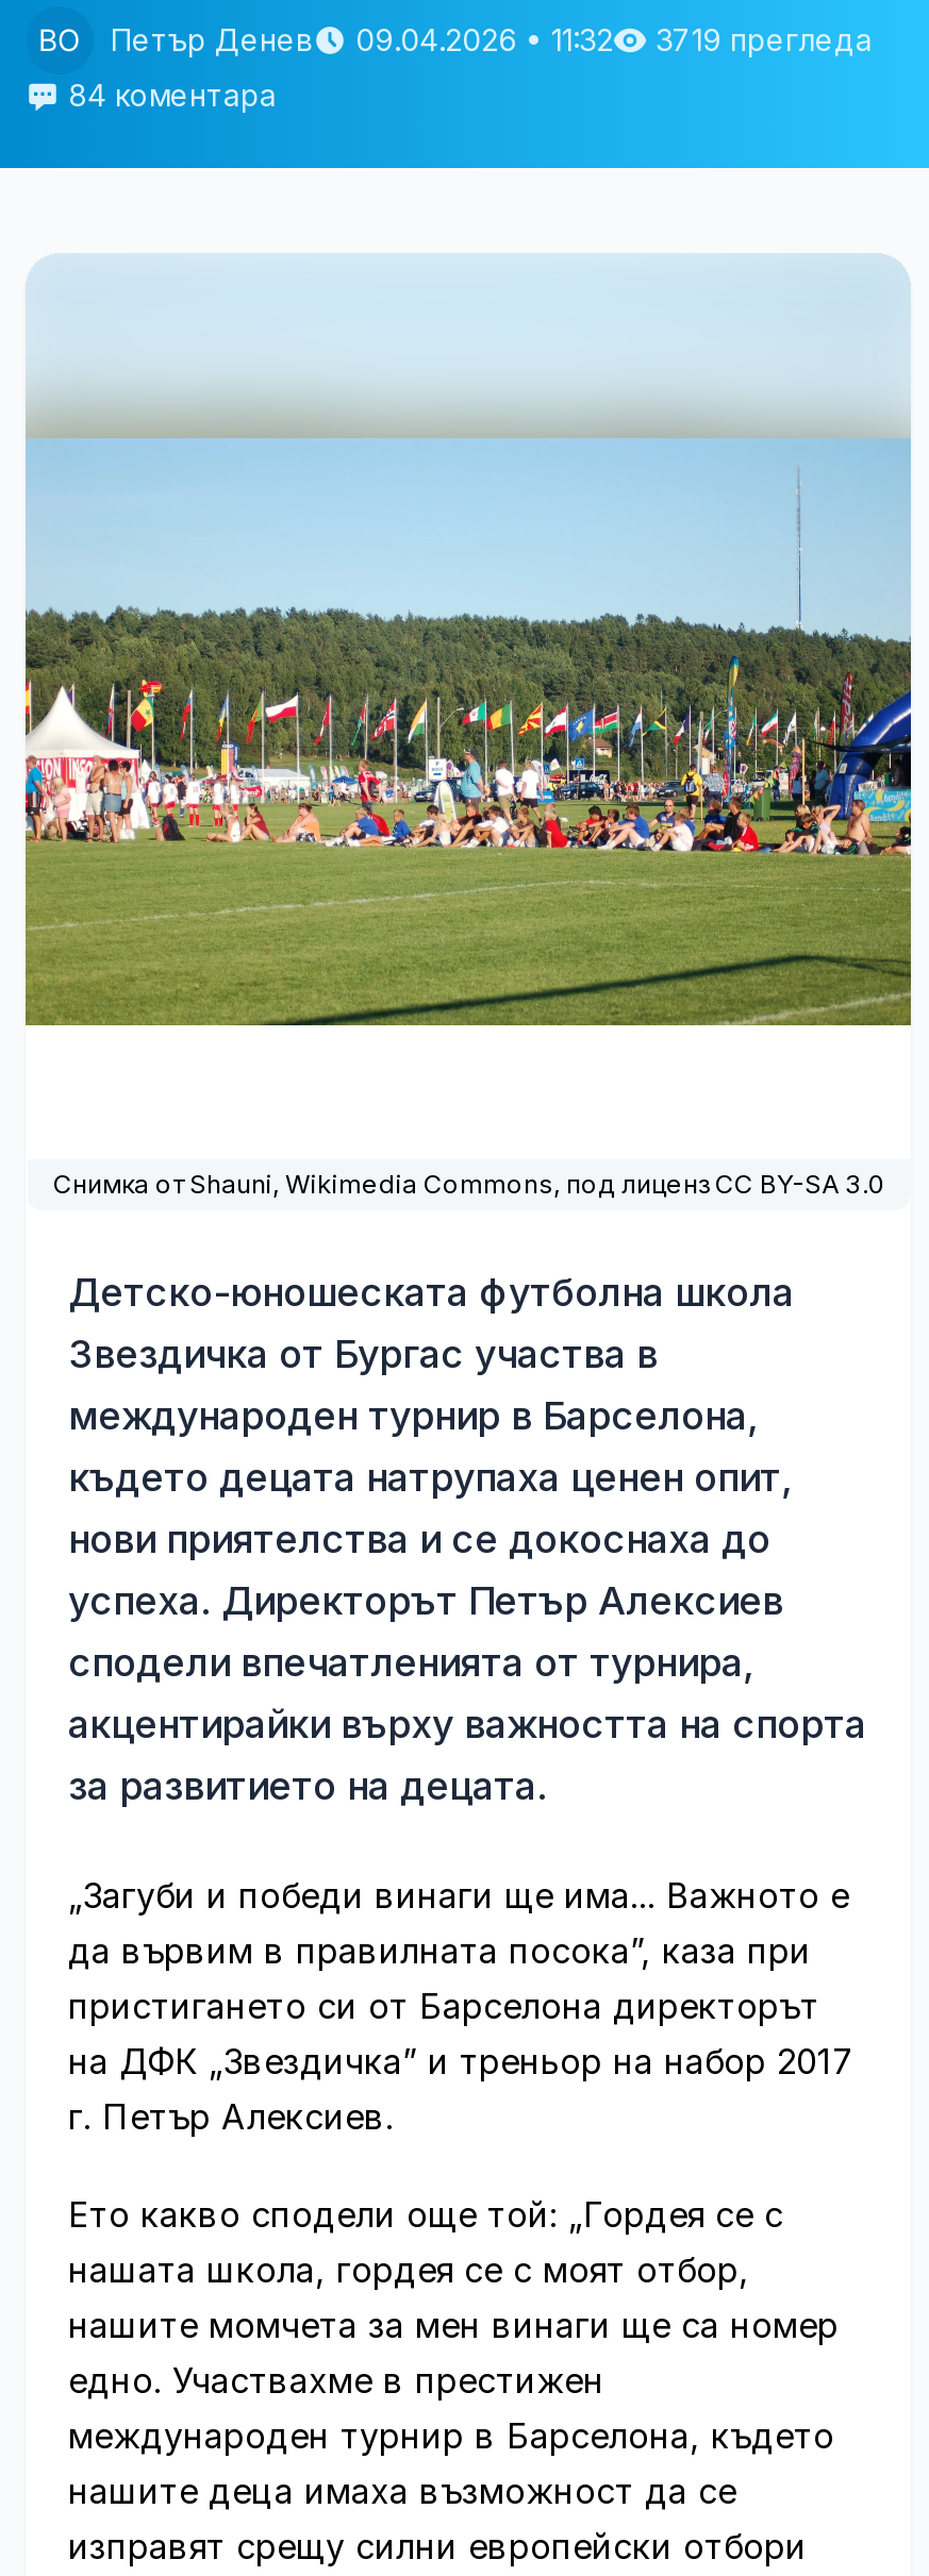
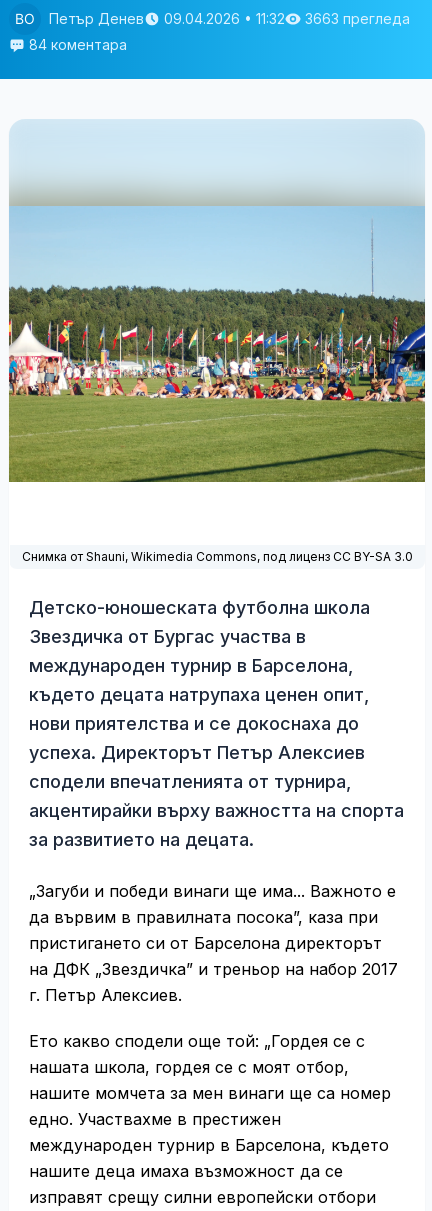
- Петър Денев 09.04.2026 • 11:32 3719 прегледа
+ Петър Денев 09.04.2026 • 11:32 3663 прегледа
